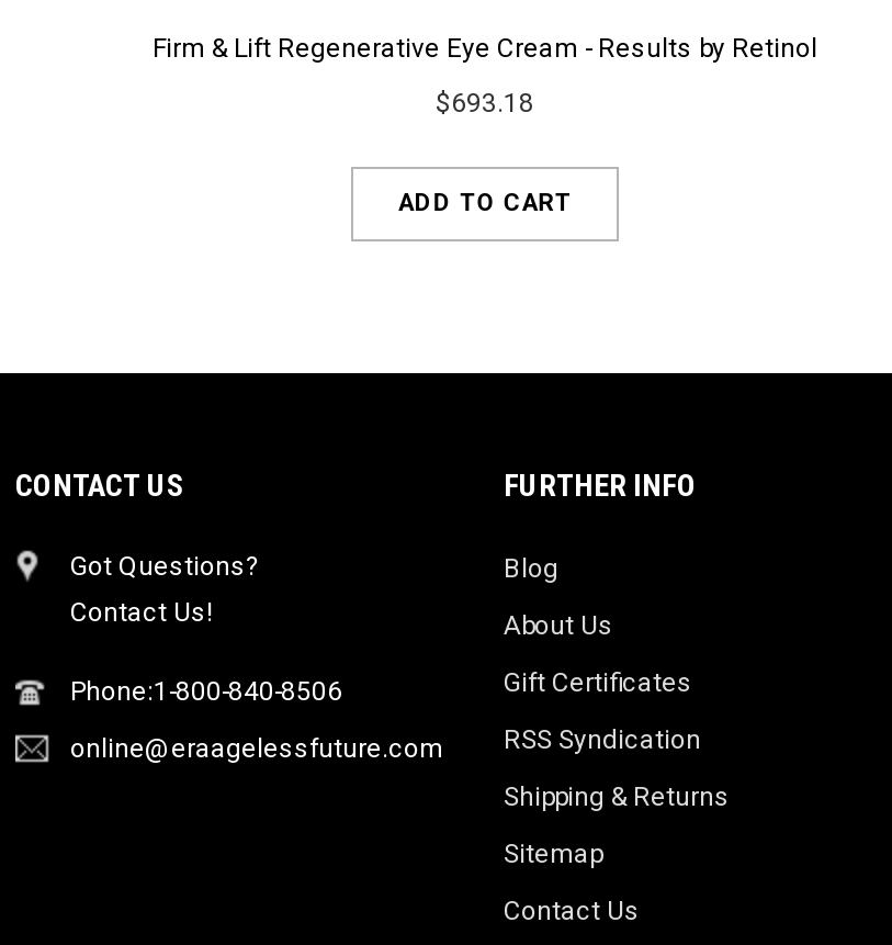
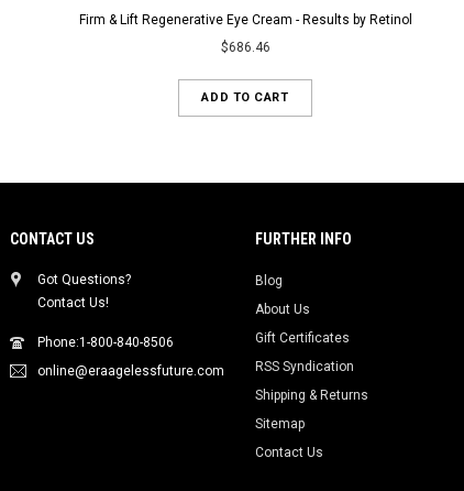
- $693.18
+ $686.46
